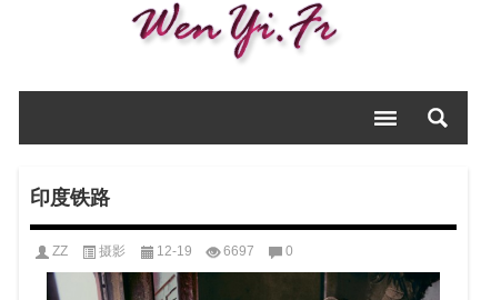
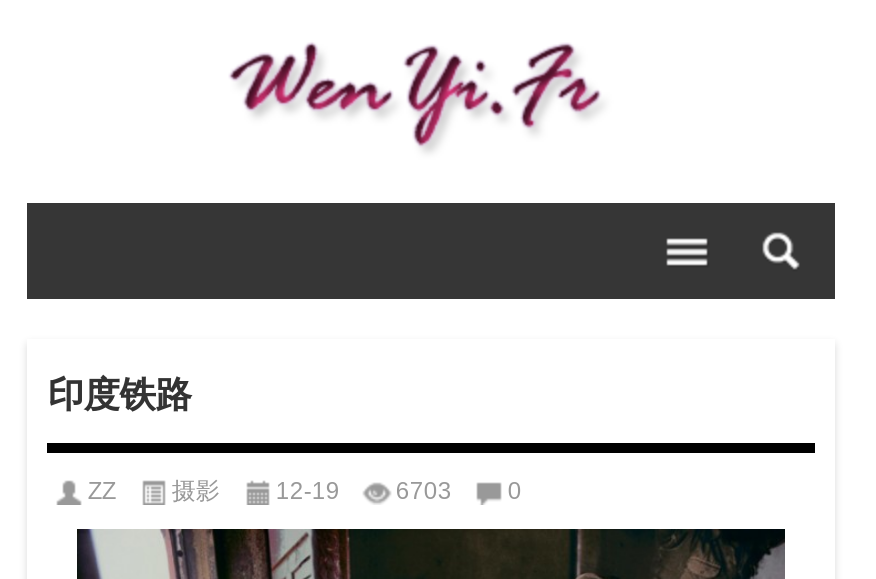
- ZZ 摄影 12-19 6697 0
+ ZZ 摄影 12-19 6703 0
